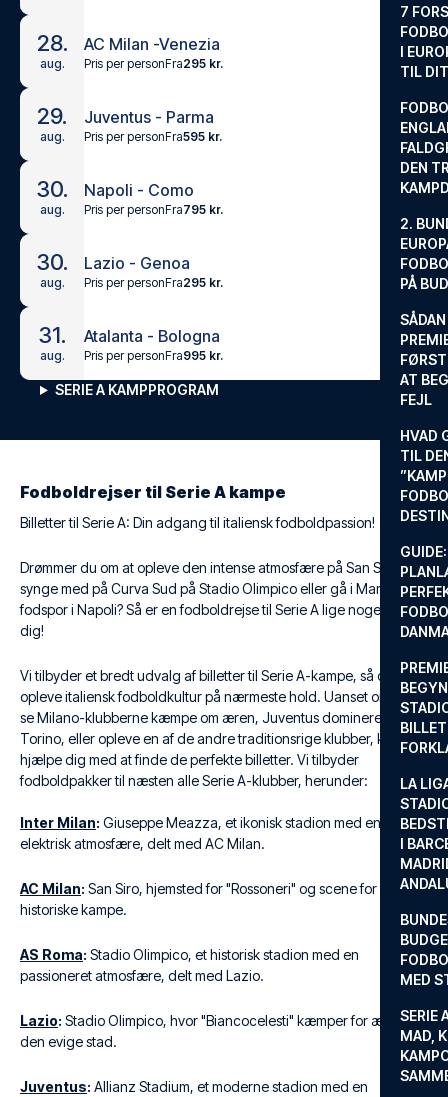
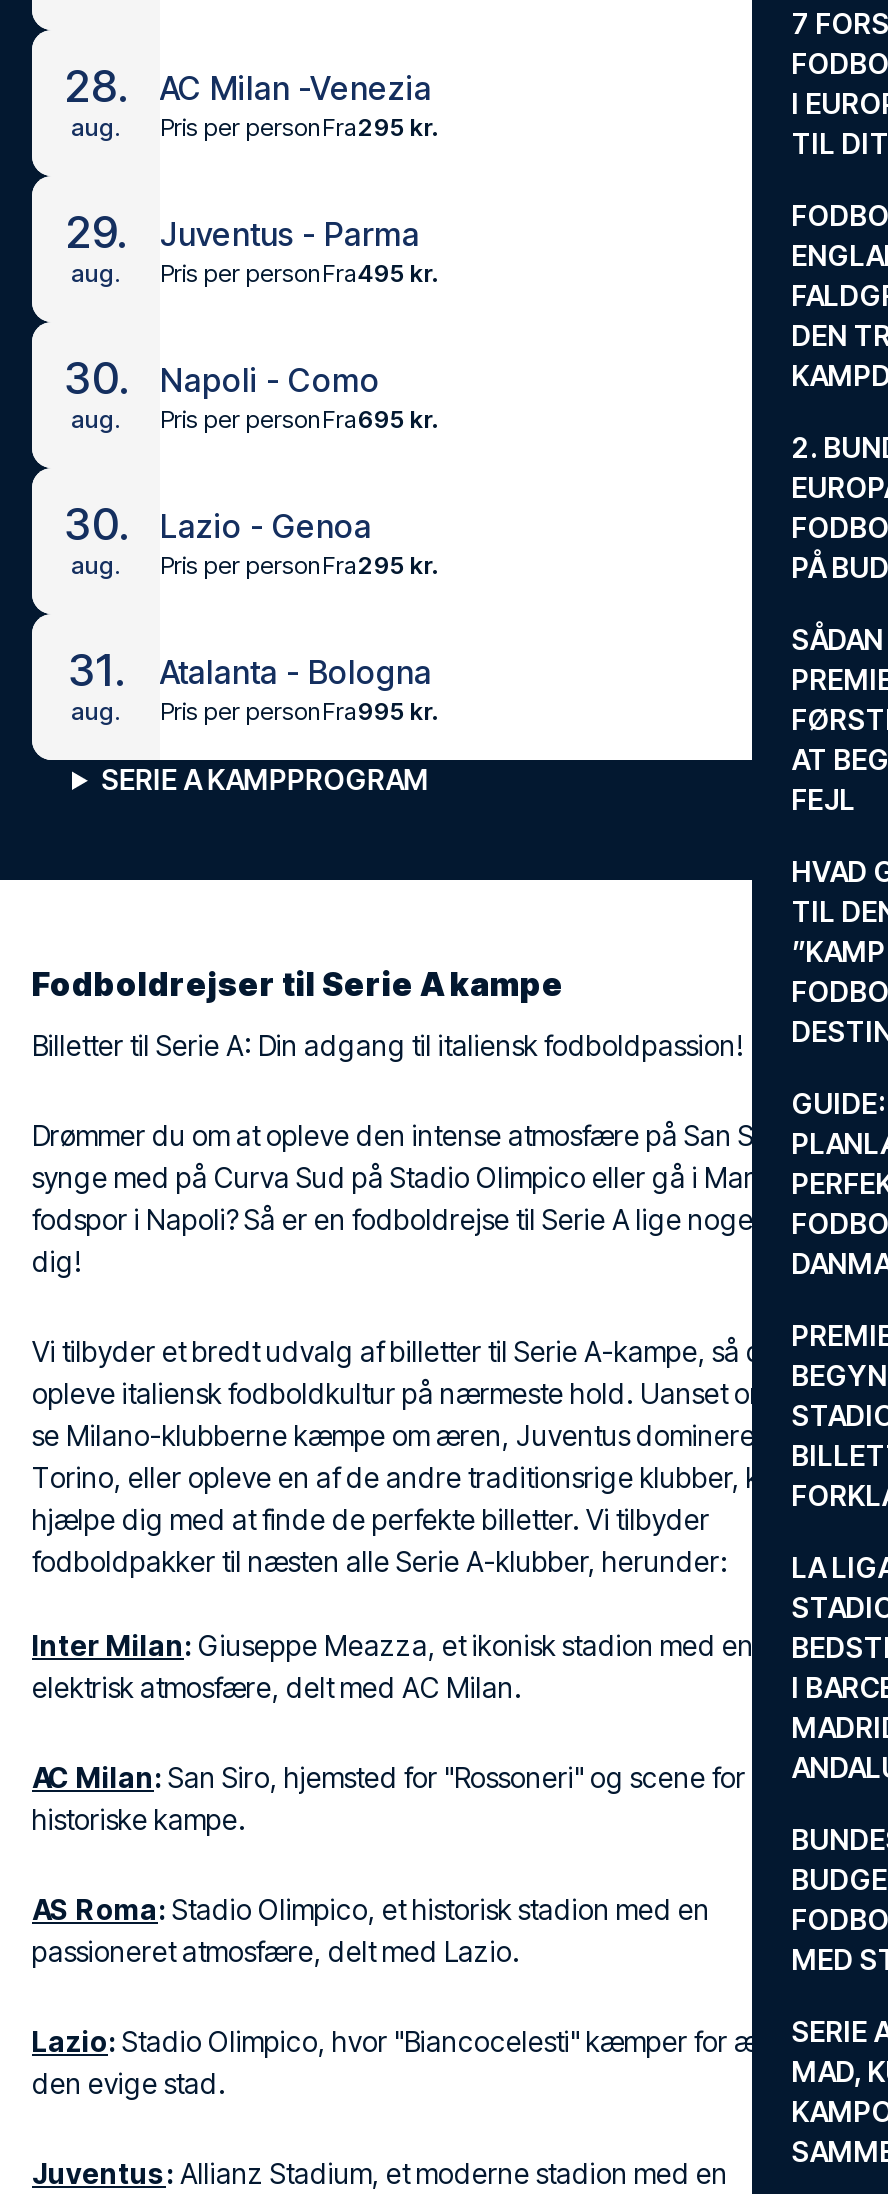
- Pris per personFra595 kr.
+ Pris per personFra495 kr.

- Pris per personFra795 kr.
+ Pris per personFra695 kr.
